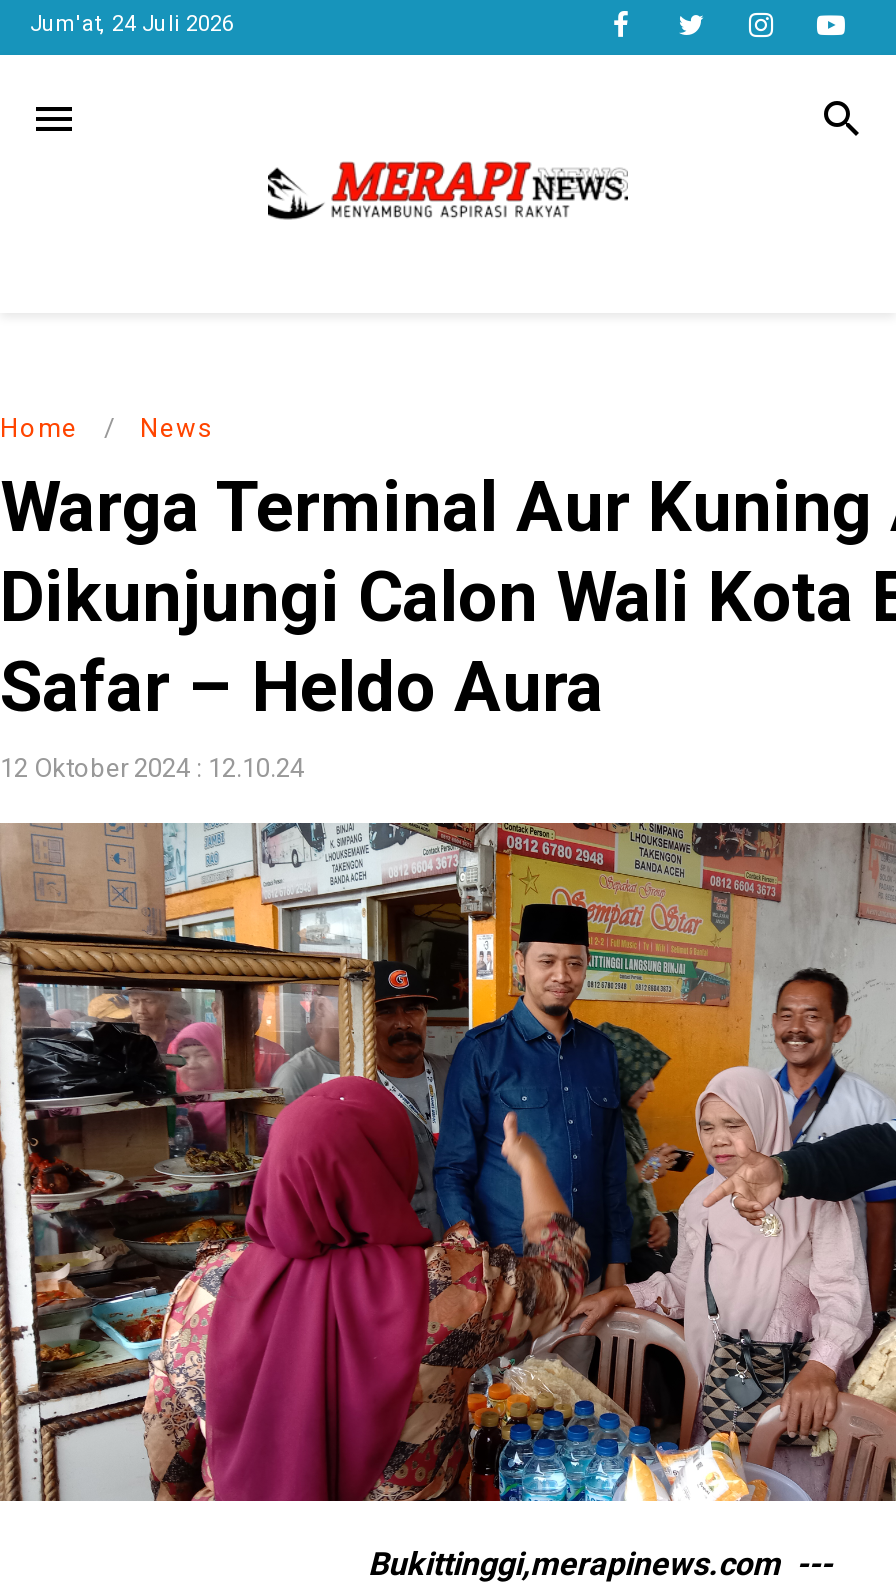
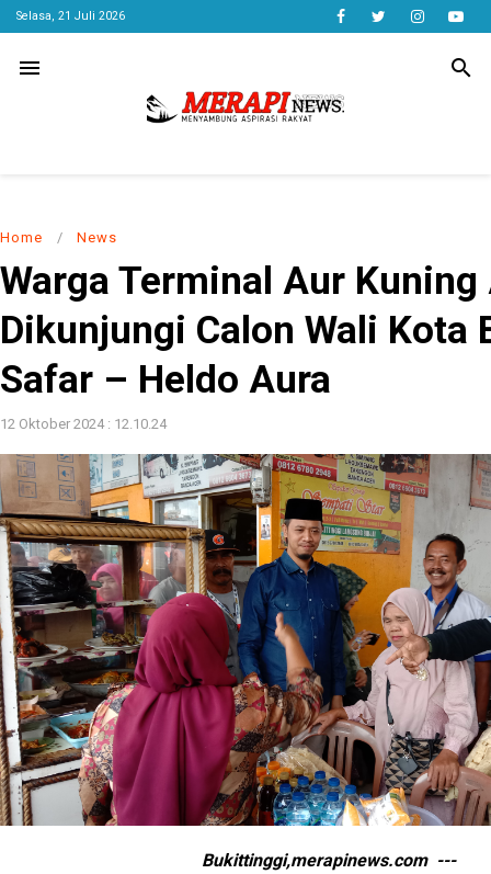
- Jum'at, 24 Juli 2026
+ Selasa, 21 Juli 2026
